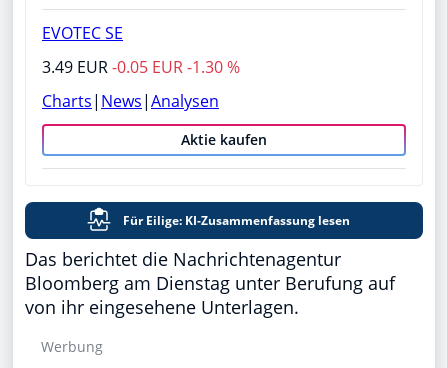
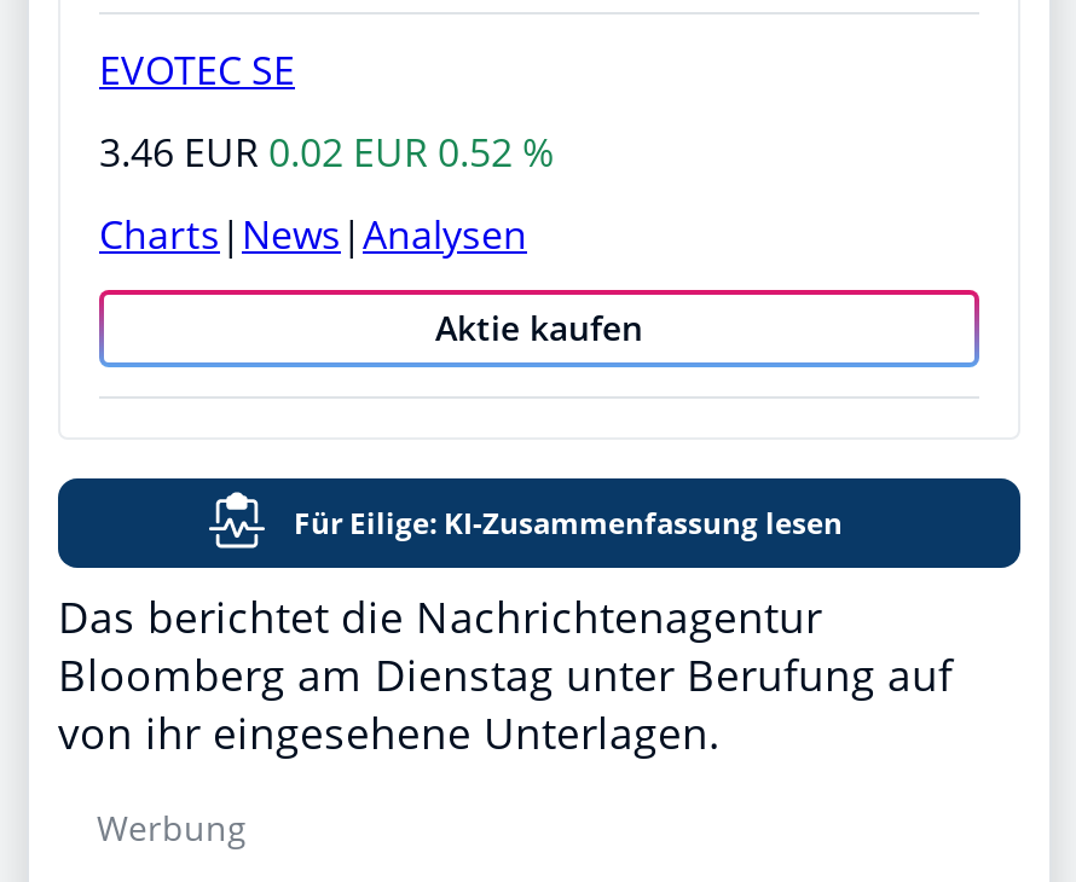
- 3.49 EUR -0.05 EUR -1.30 %
+ 3.46 EUR 0.02 EUR 0.52 %
